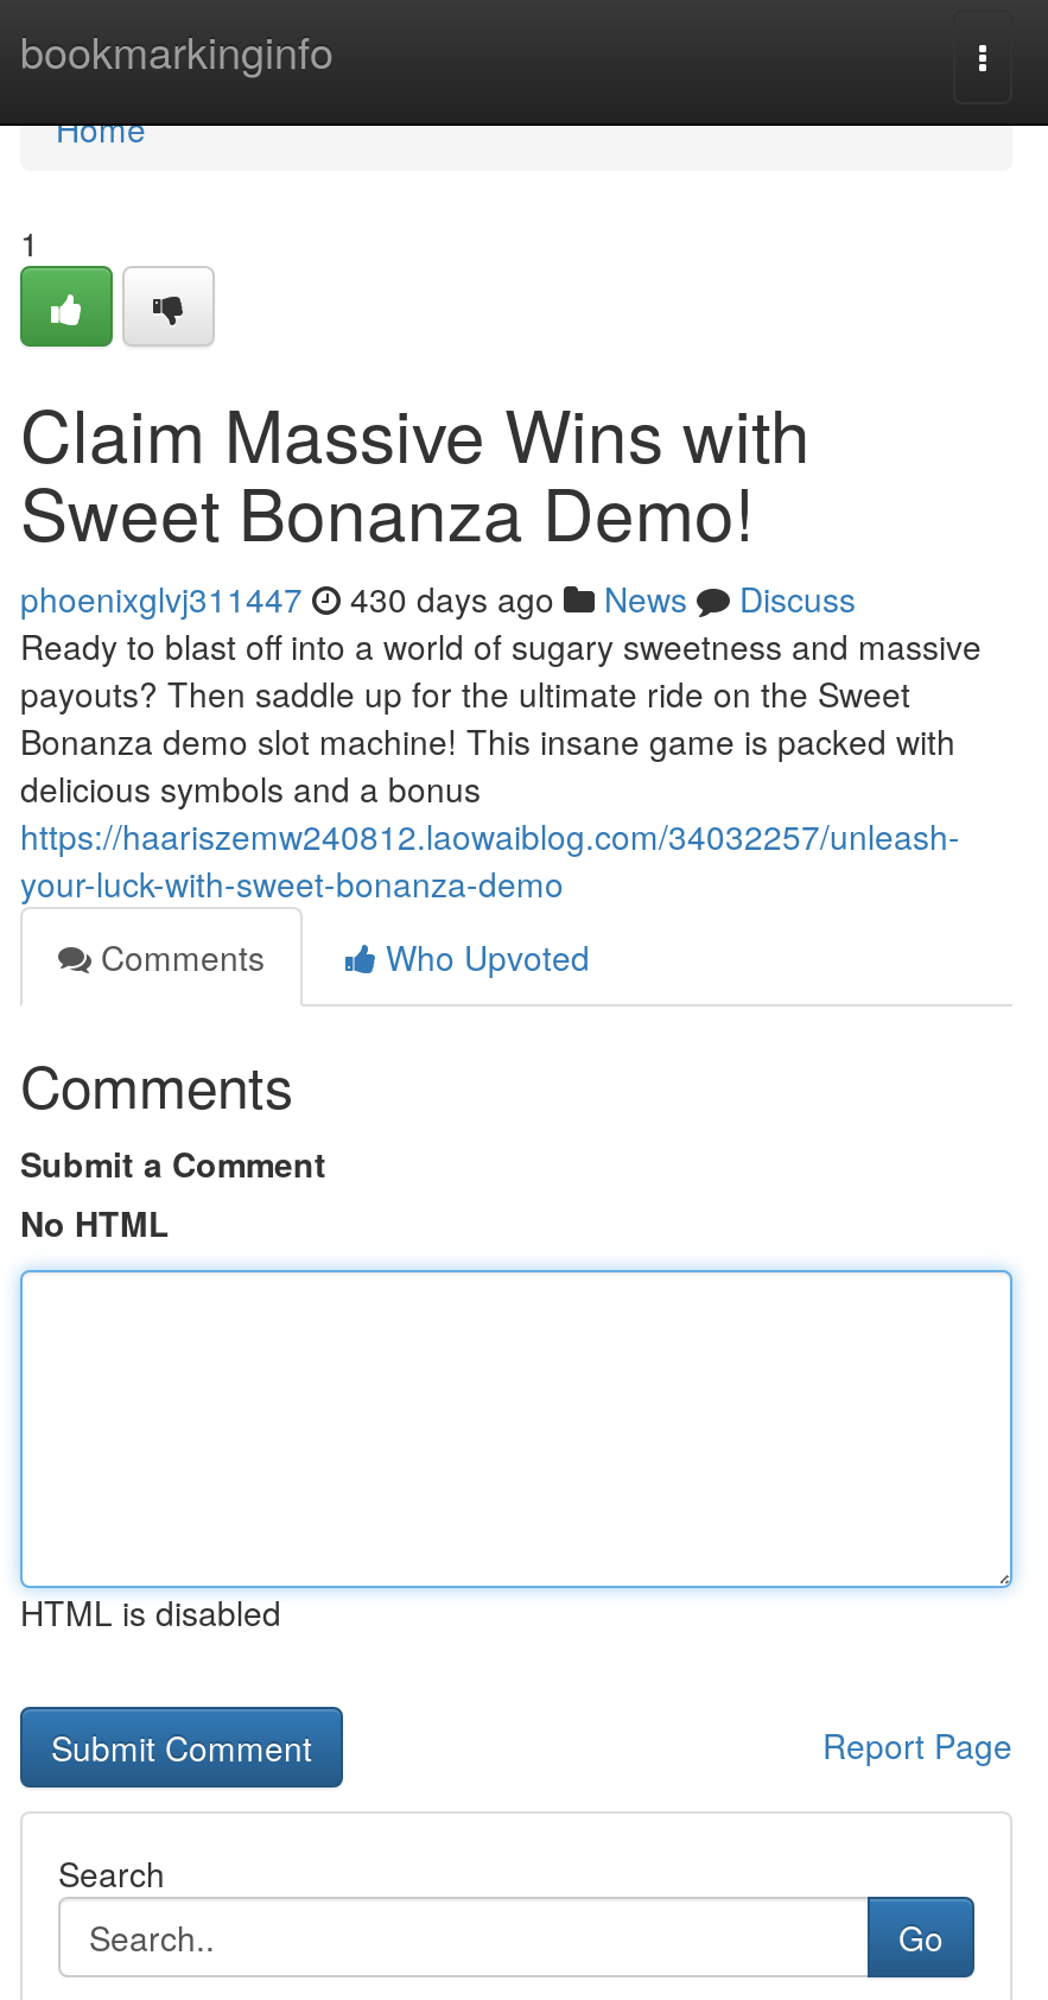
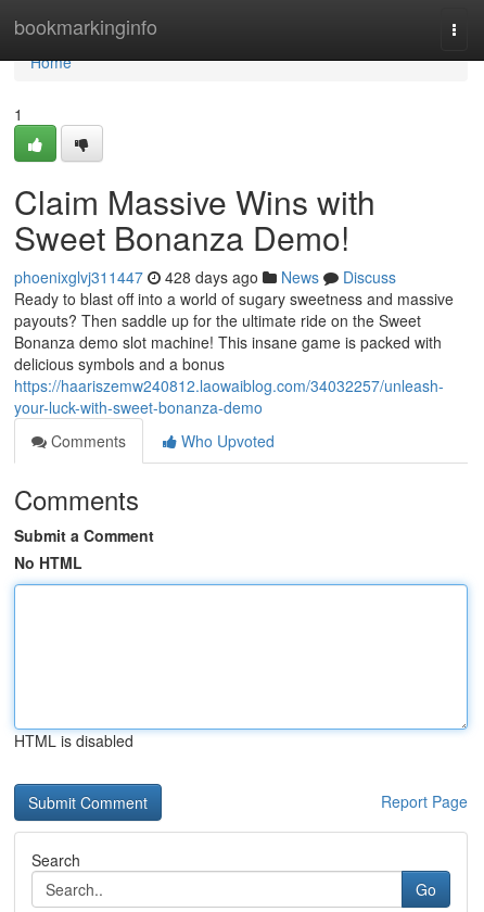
- phoenixglvj311447 430 days ago News Discuss
+ phoenixglvj311447 428 days ago News Discuss
